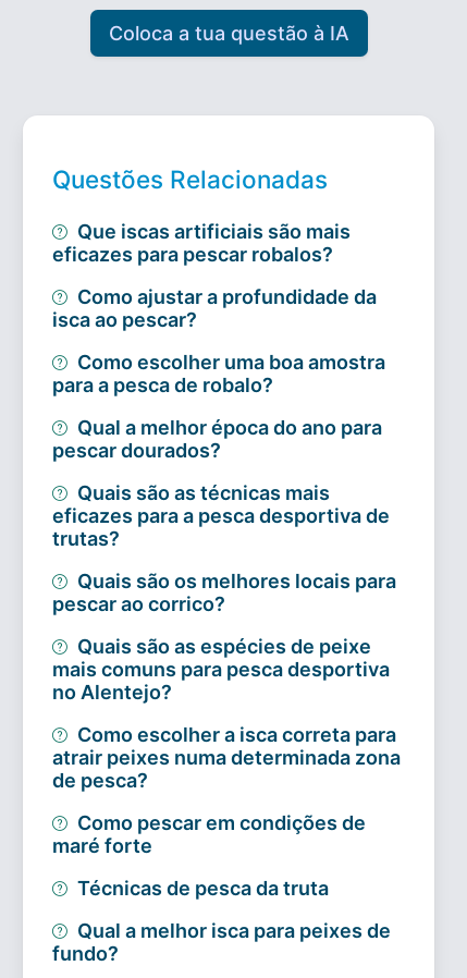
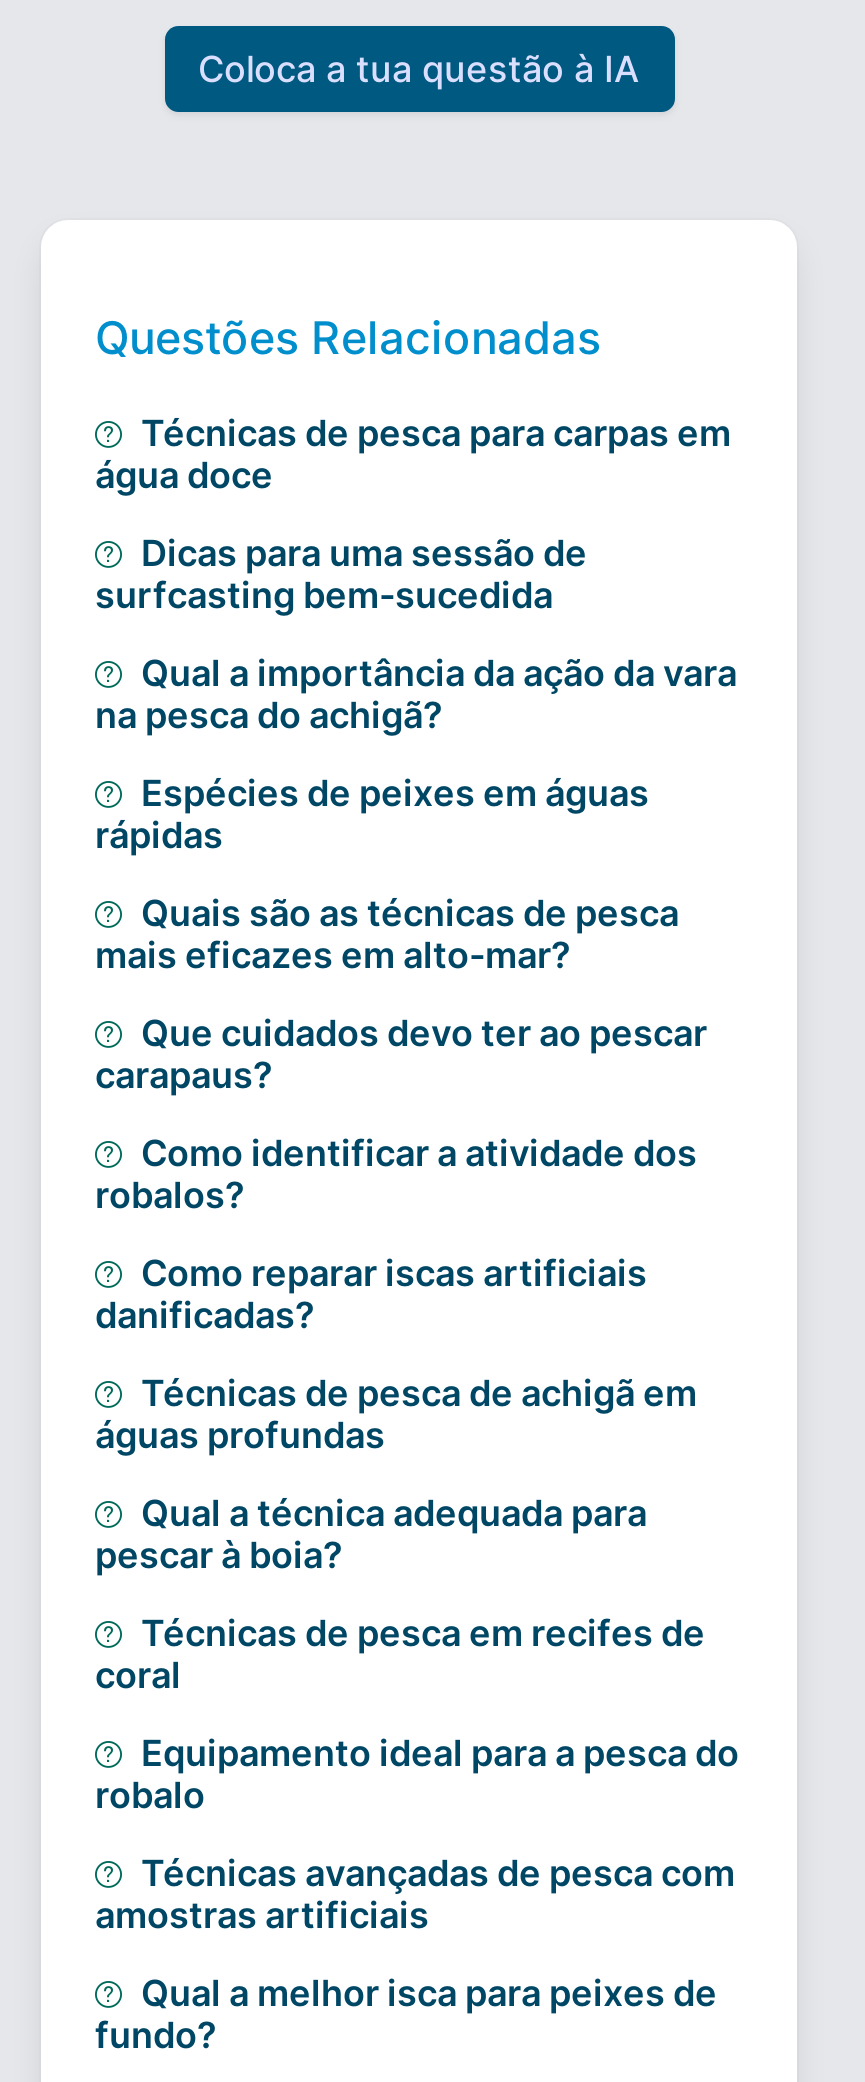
- Que iscas artificiais são mais
- eficazes para pescar robalos?
- Como ajustar a profundidade da
- isca ao pescar?
- Como escolher uma boa amostra
- para a pesca de robalo?
- Qual a melhor época do ano para
- pescar dourados?
- Quais são as técnicas mais
- eficazes para a pesca desportiva de
- trutas?
- Quais são os melhores locais para
- pescar ao corrico?
- Quais são as espécies de peixe
- mais comuns para pesca desportiva
- no Alentejo?
- Como escolher a isca correta para
- atrair peixes numa determinada zona
- de pesca?
- Como pescar em condições de
- maré forte
- Técnicas de pesca da truta
+ Técnicas de pesca para carpas em
+ água doce
+ Dicas para uma sessão de
+ surfcasting bem-sucedida
+ Qual a importância da ação da vara
+ na pesca do achigã?
+ Espécies de peixes em águas
+ rápidas
+ Quais são as técnicas de pesca
+ mais eficazes em alto-mar?
+ Que cuidados devo ter ao pescar
+ carapaus?
+ Como identificar a atividade dos
+ robalos?
+ Como reparar iscas artificiais
+ danificadas?
+ Técnicas de pesca de achigã em
+ águas profundas
+ Qual a técnica adequada para
+ pescar à boia?
+ Técnicas de pesca em recifes de
+ coral
+ Equipamento ideal para a pesca do
+ robalo
+ Técnicas avançadas de pesca com
+ amostras artificiais
